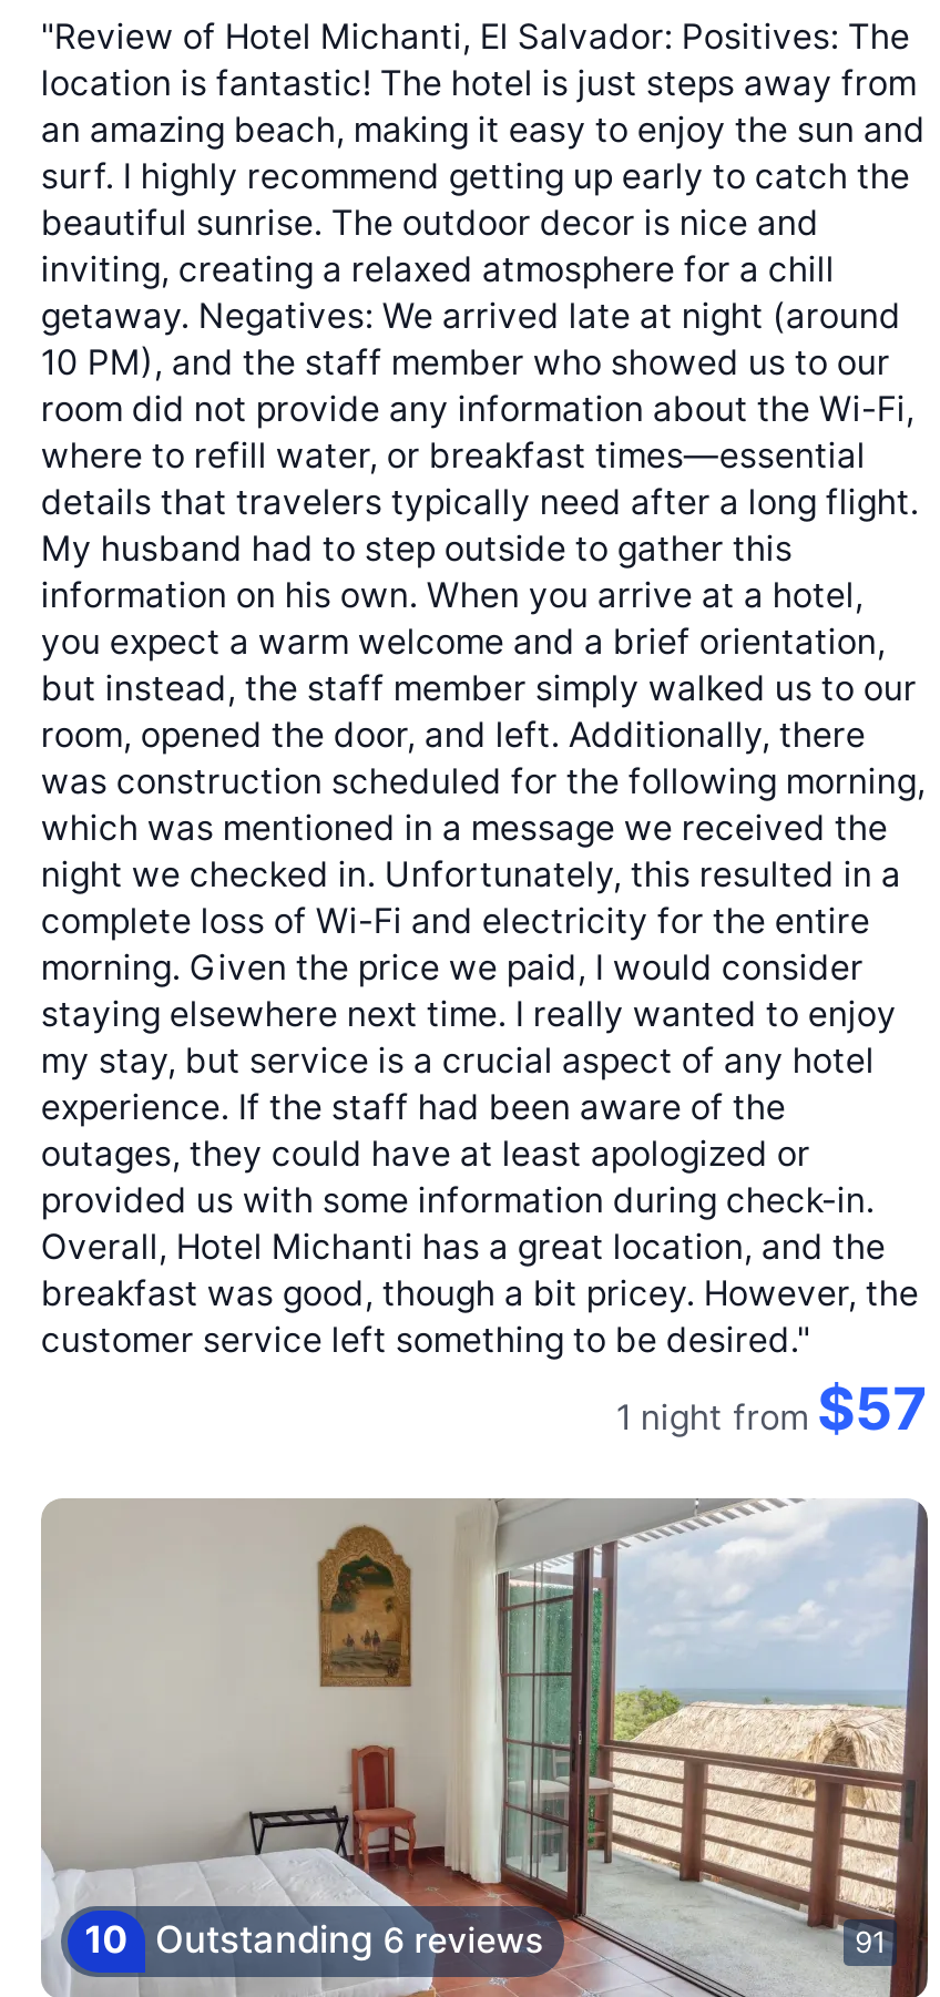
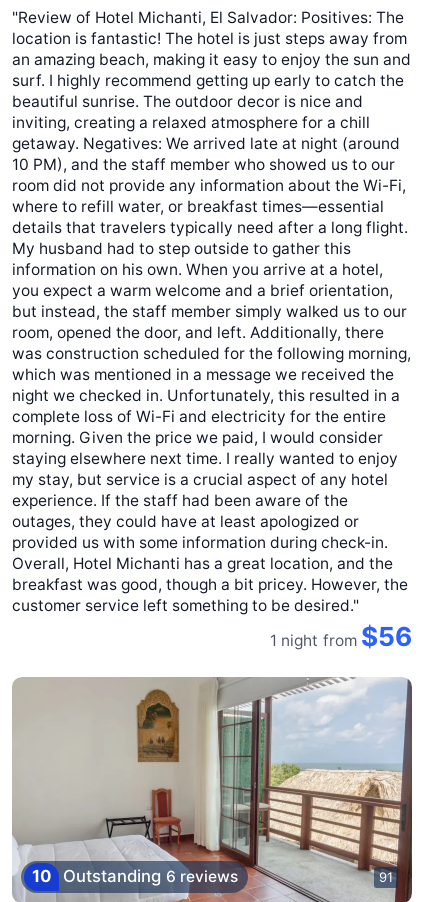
- 1 night from $57
+ 1 night from $56
